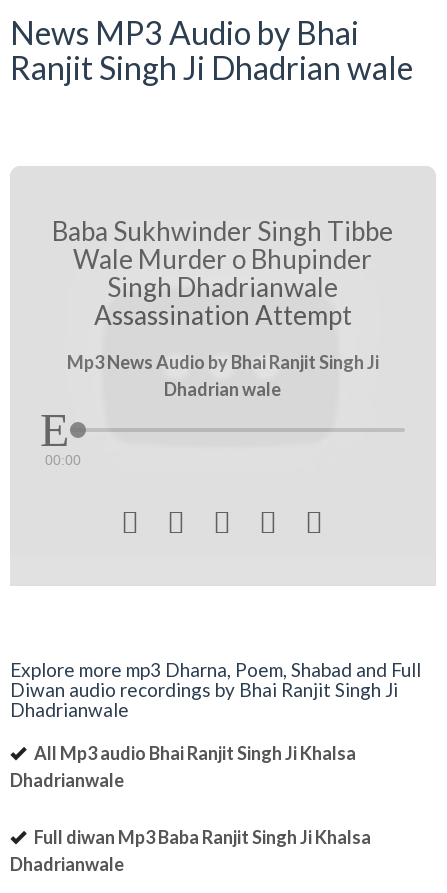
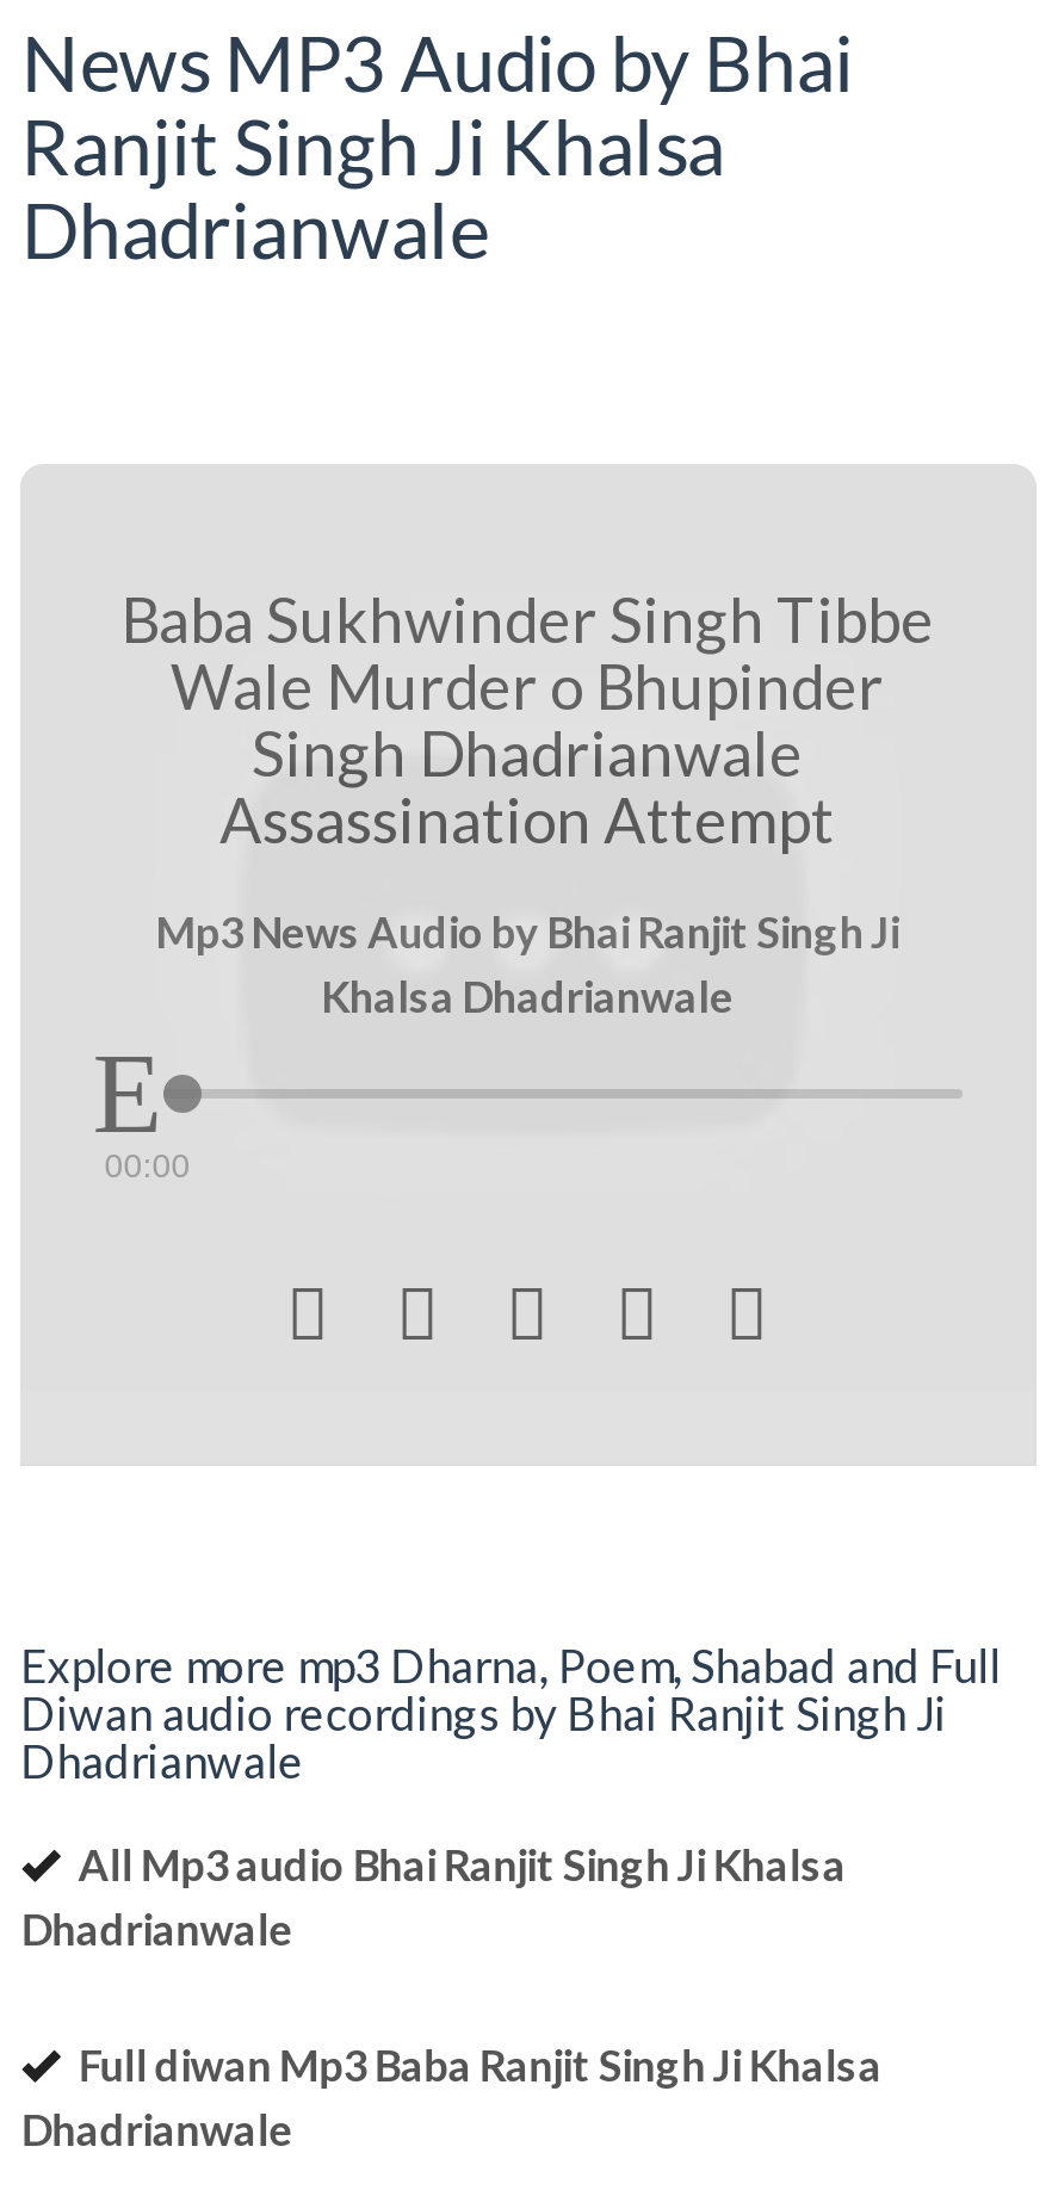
- Ranjit Singh Ji Dhadrian wale
+ Ranjit Singh Ji Khalsa
+ Dhadrianwale

- Dhadrian wale
+ Khalsa Dhadrianwale
